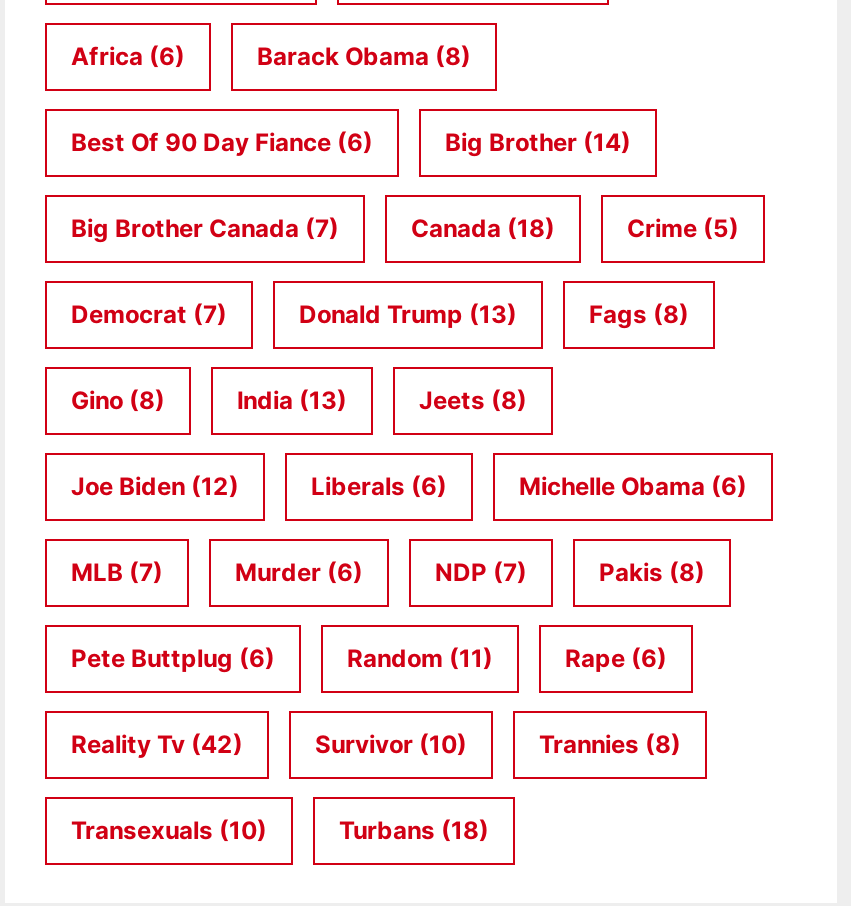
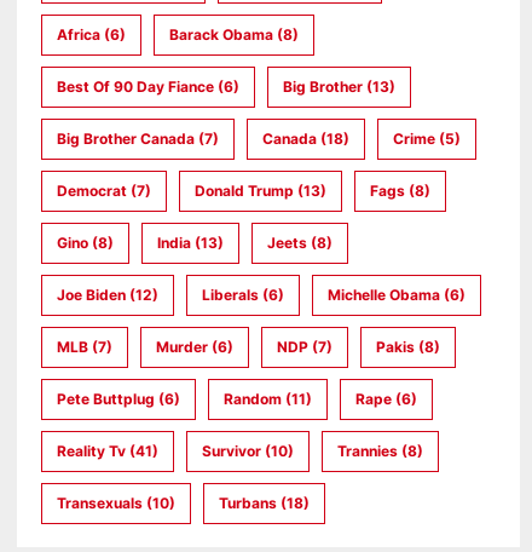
- Big Brother (14)
+ Big Brother (13)

- Reality Tv (42)
+ Reality Tv (41)
